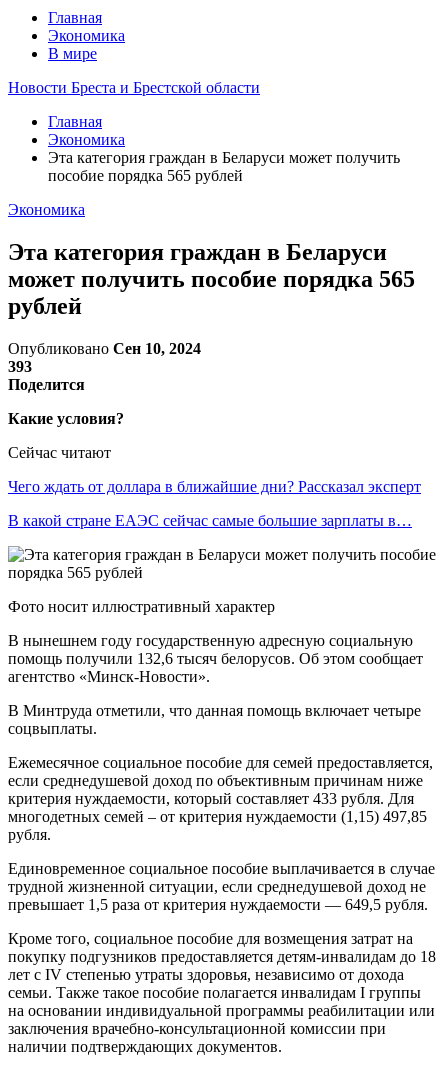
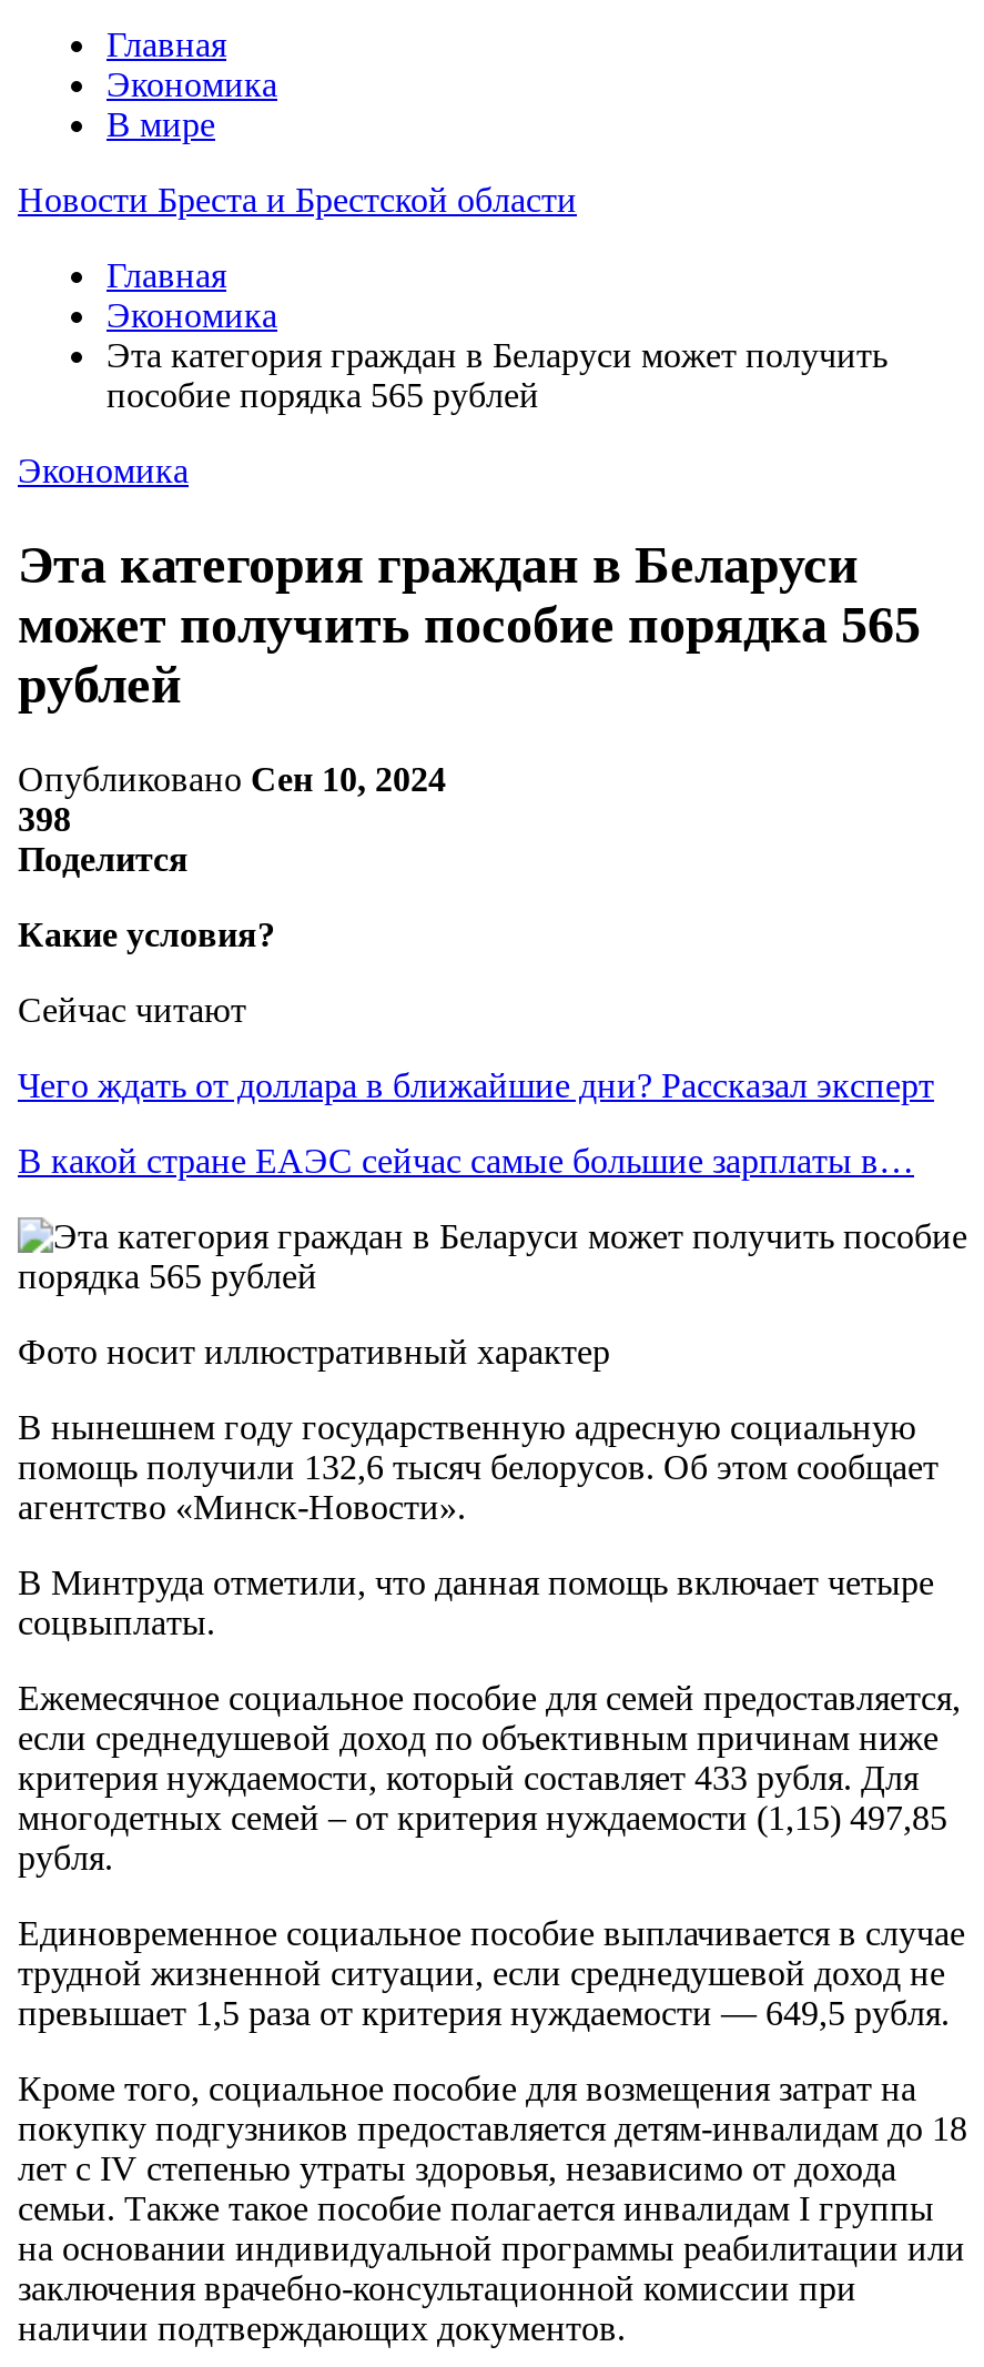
- 393
+ 398
